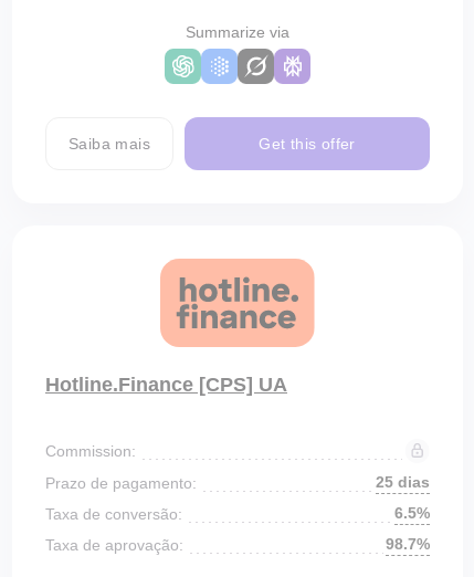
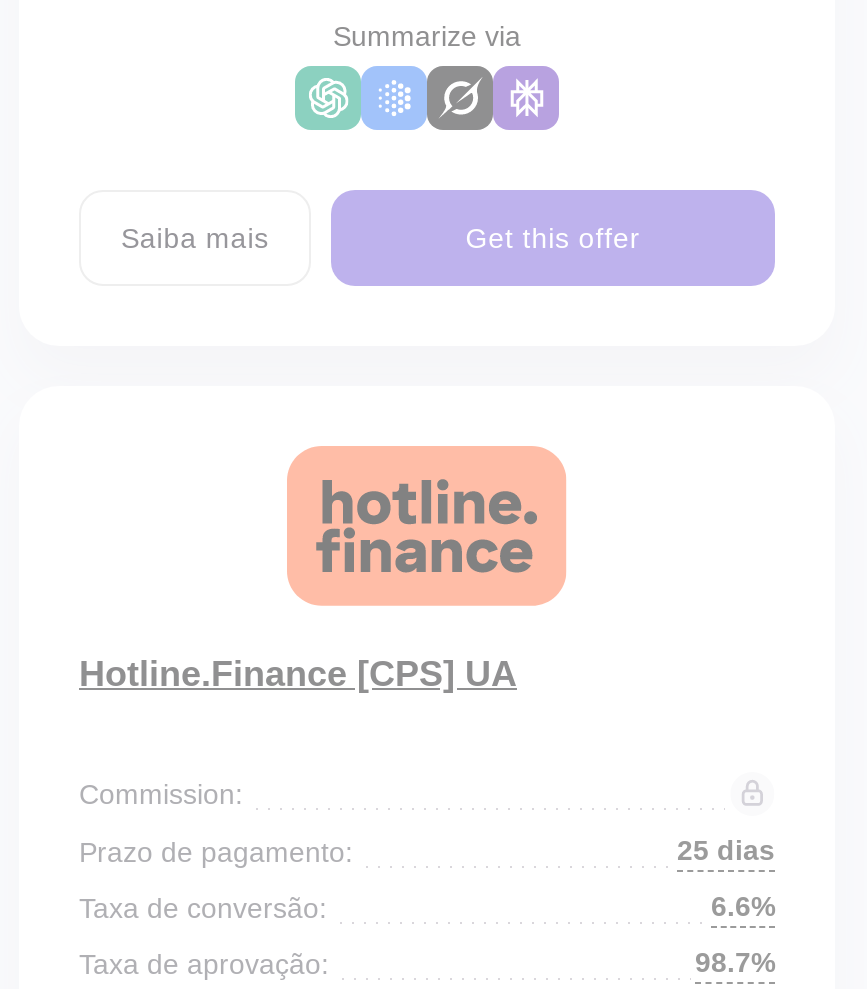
- 6.5%
+ 6.6%
